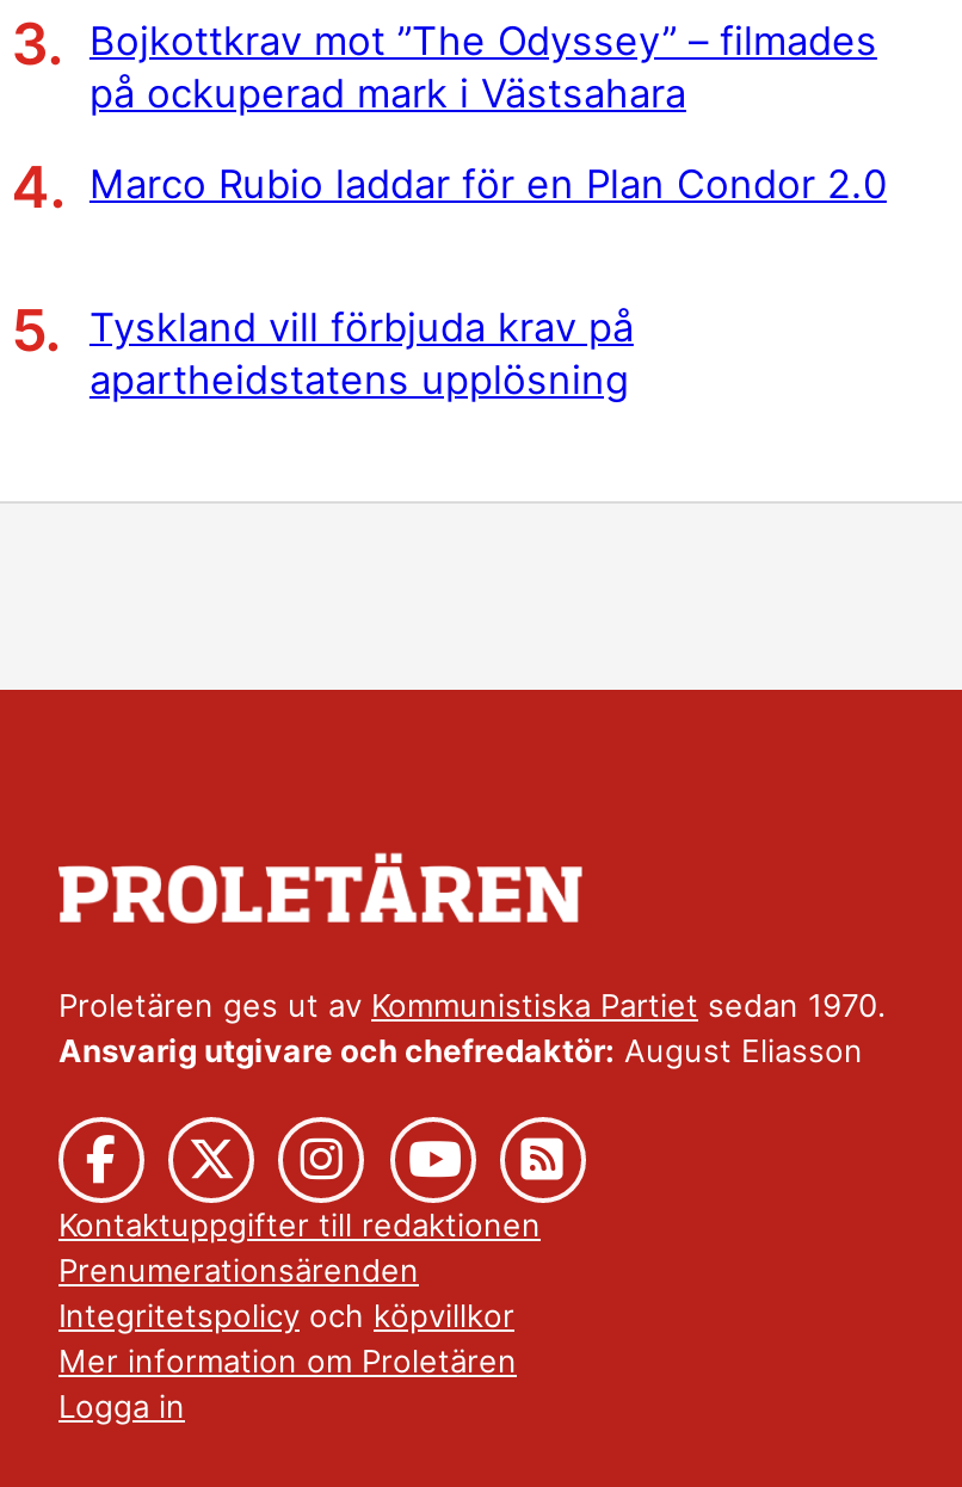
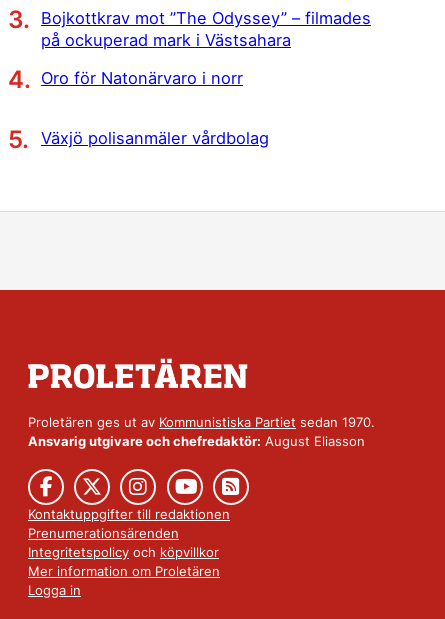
- Marco Rubio laddar för en Plan Condor 2.0
+ Oro för Natonärvaro i norr

- Tyskland vill förbjuda krav på
- apartheidstatens upplösning
+ Växjö polisanmäler vårdbolag
